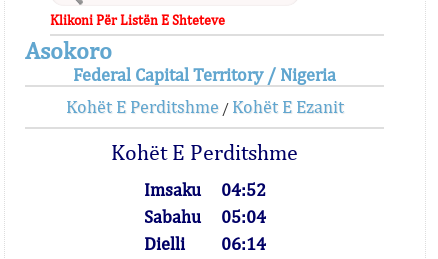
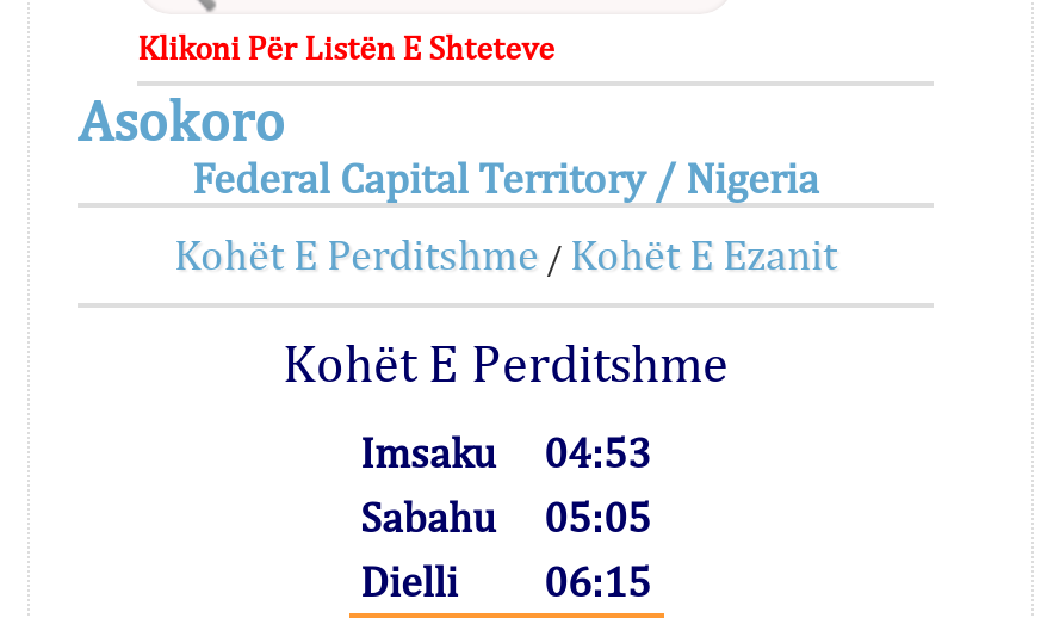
- Imsaku 04:52
+ Imsaku 04:53

- Sabahu 05:04
+ Sabahu 05:05

- Dielli 06:14
+ Dielli 06:15
